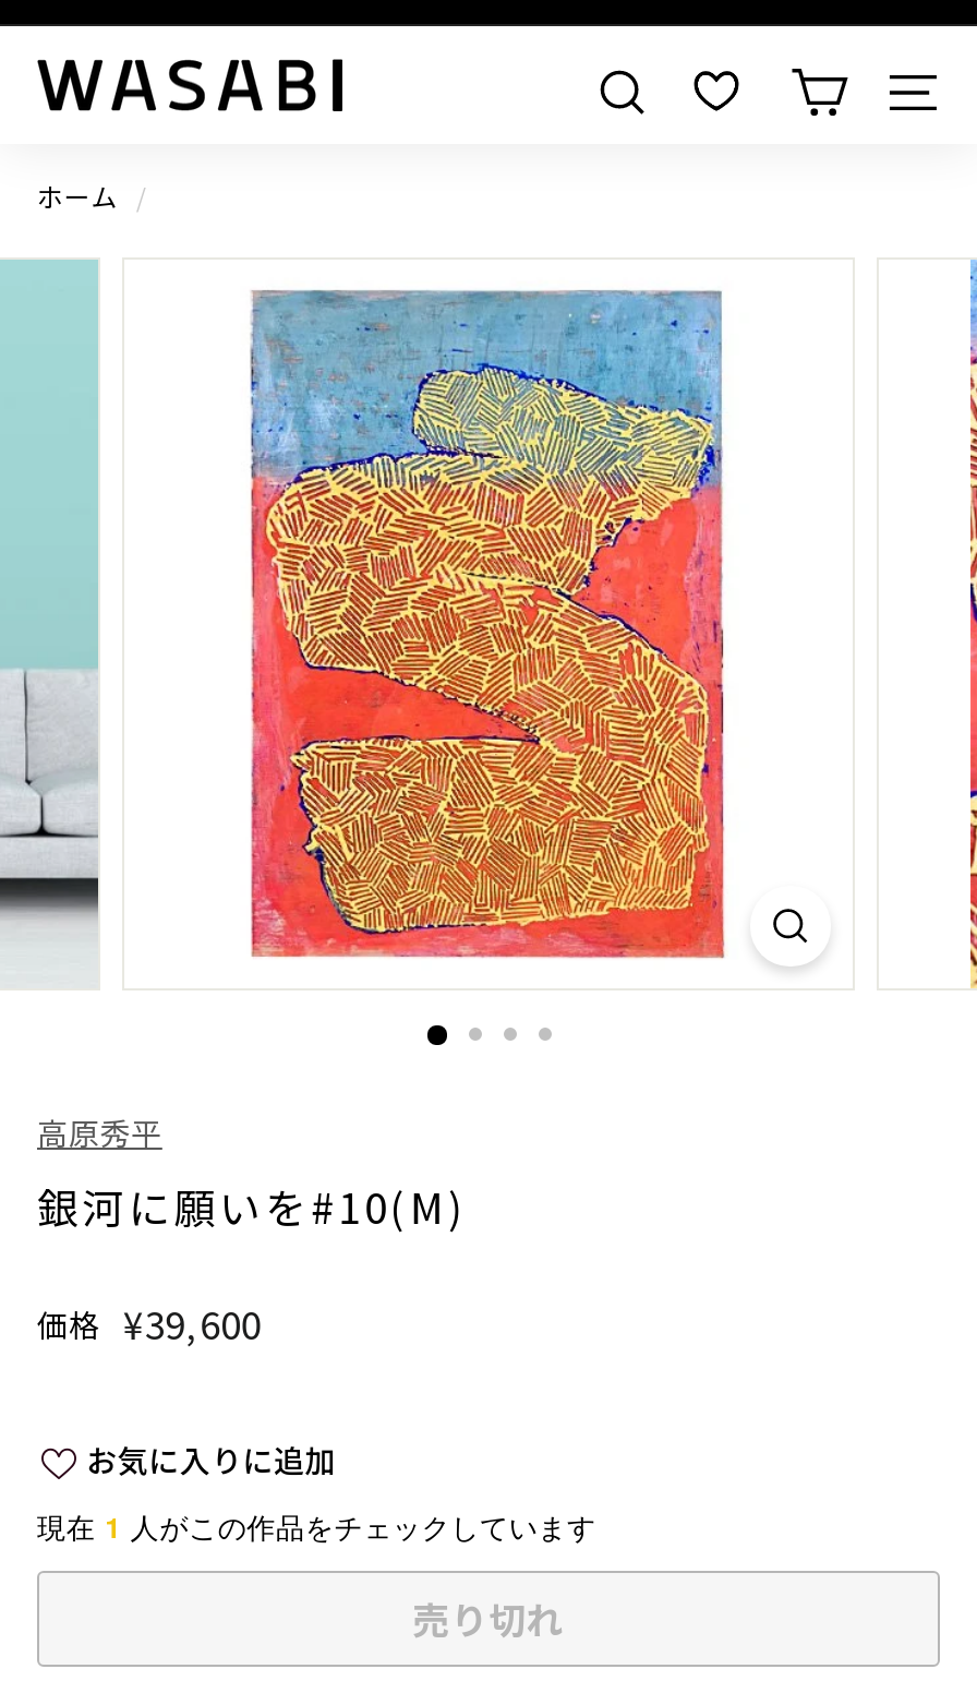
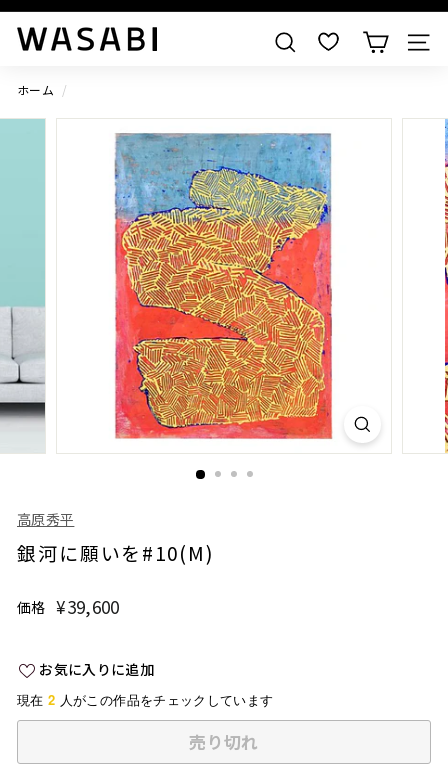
- 現在 1 人がこの作品をチェックしています
+ 現在 2 人がこの作品をチェックしています
